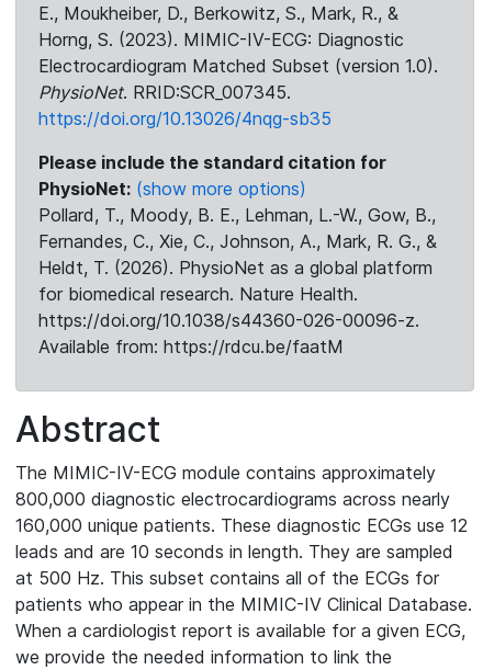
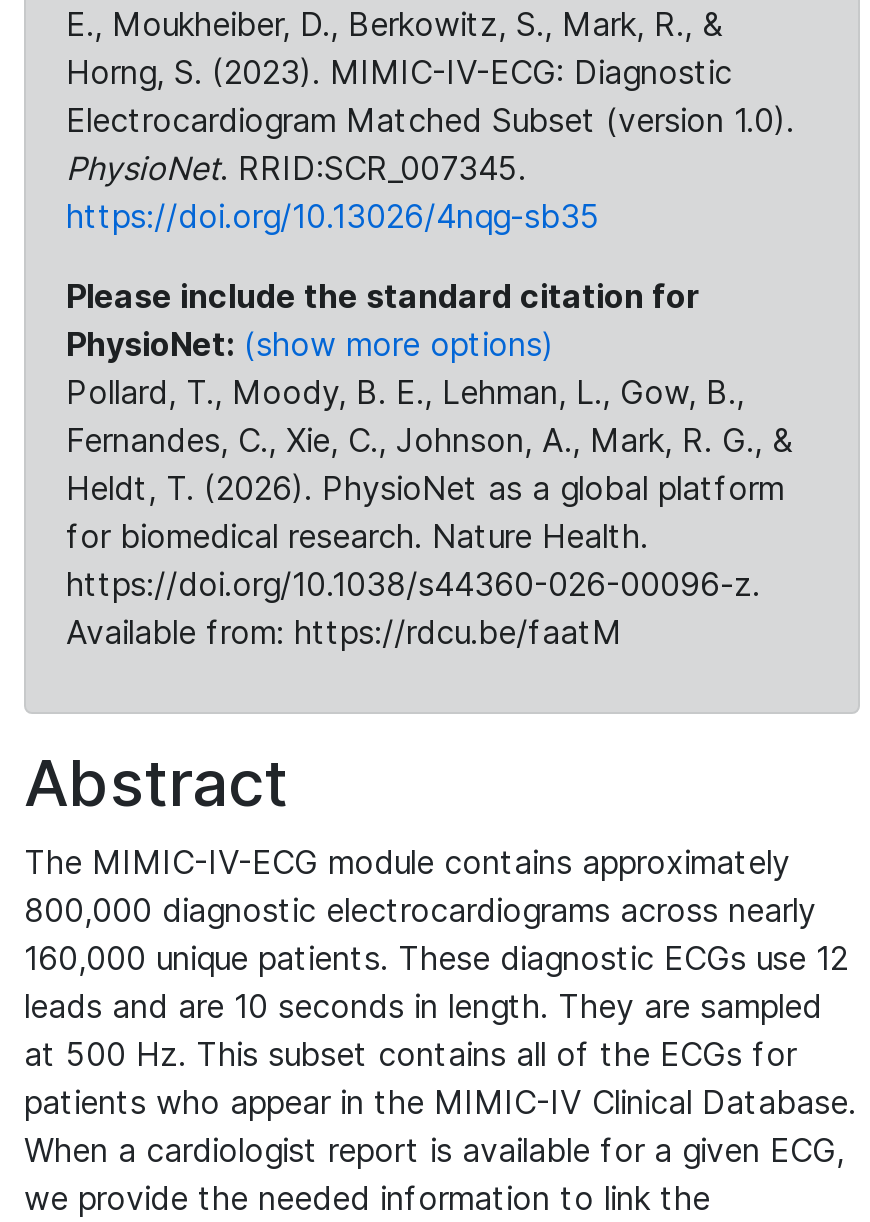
- Pollard, T., Moody, B. E., Lehman, L.-W., Gow, B.,
+ Pollard, T., Moody, B. E., Lehman, L., Gow, B.,
